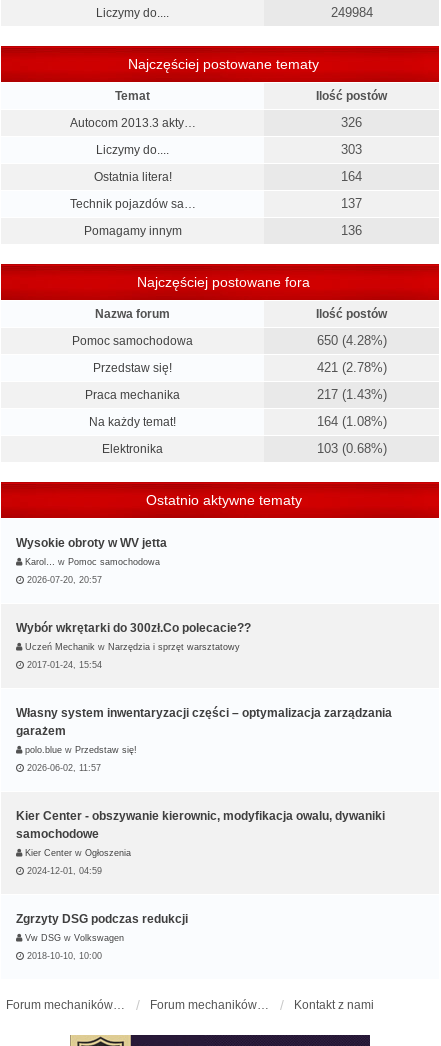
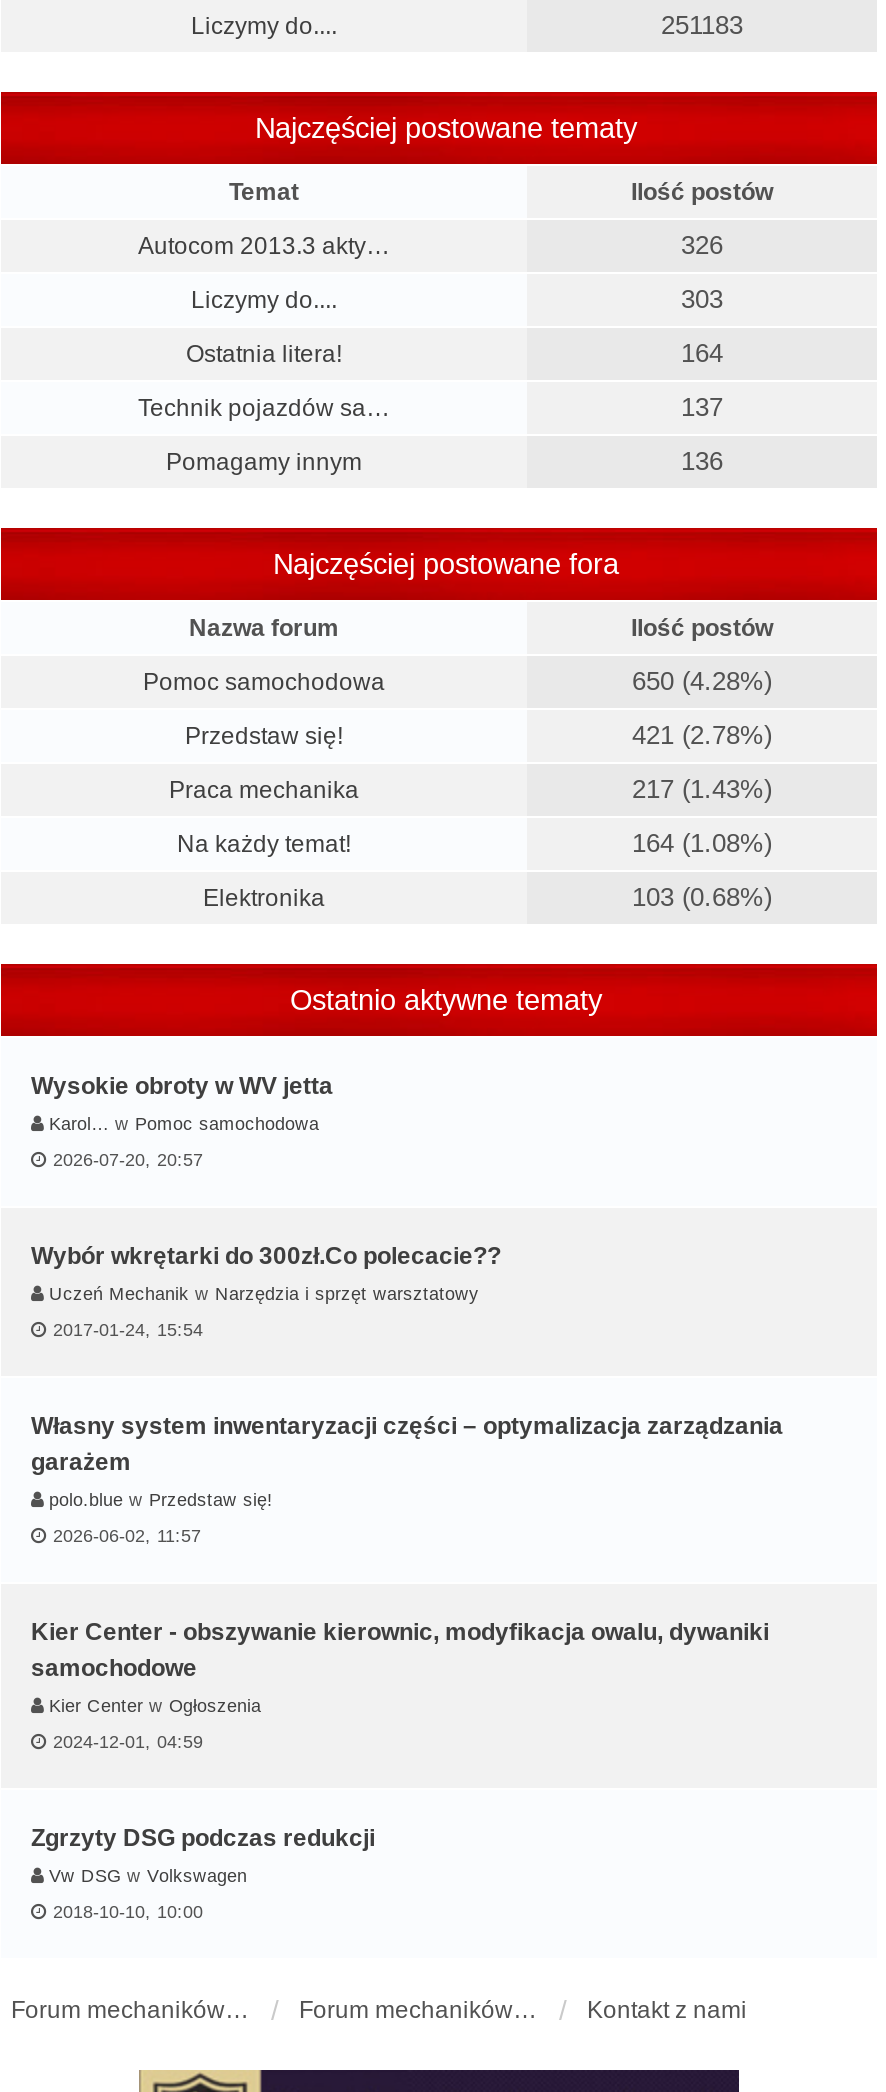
- 249984
+ 251183
